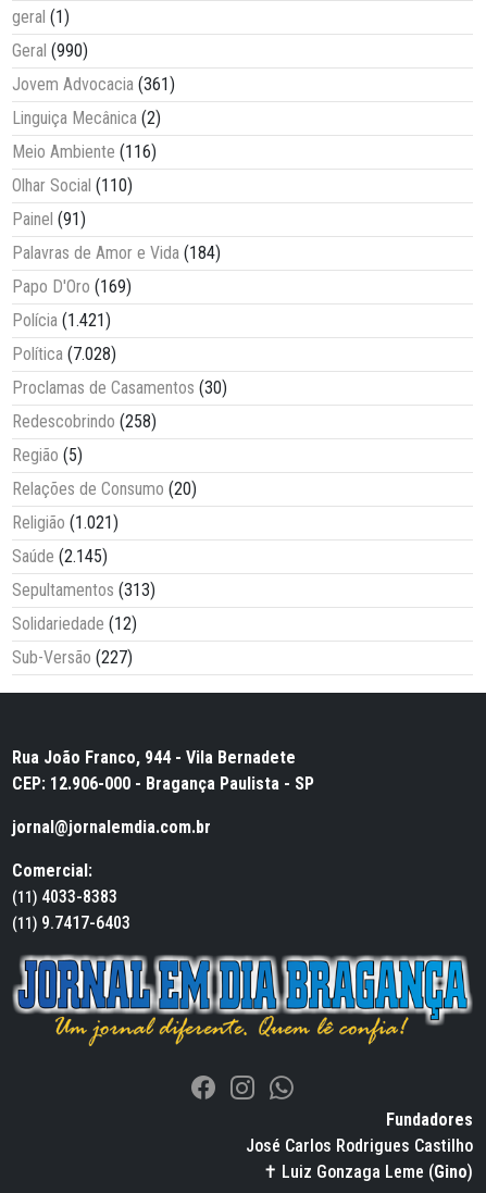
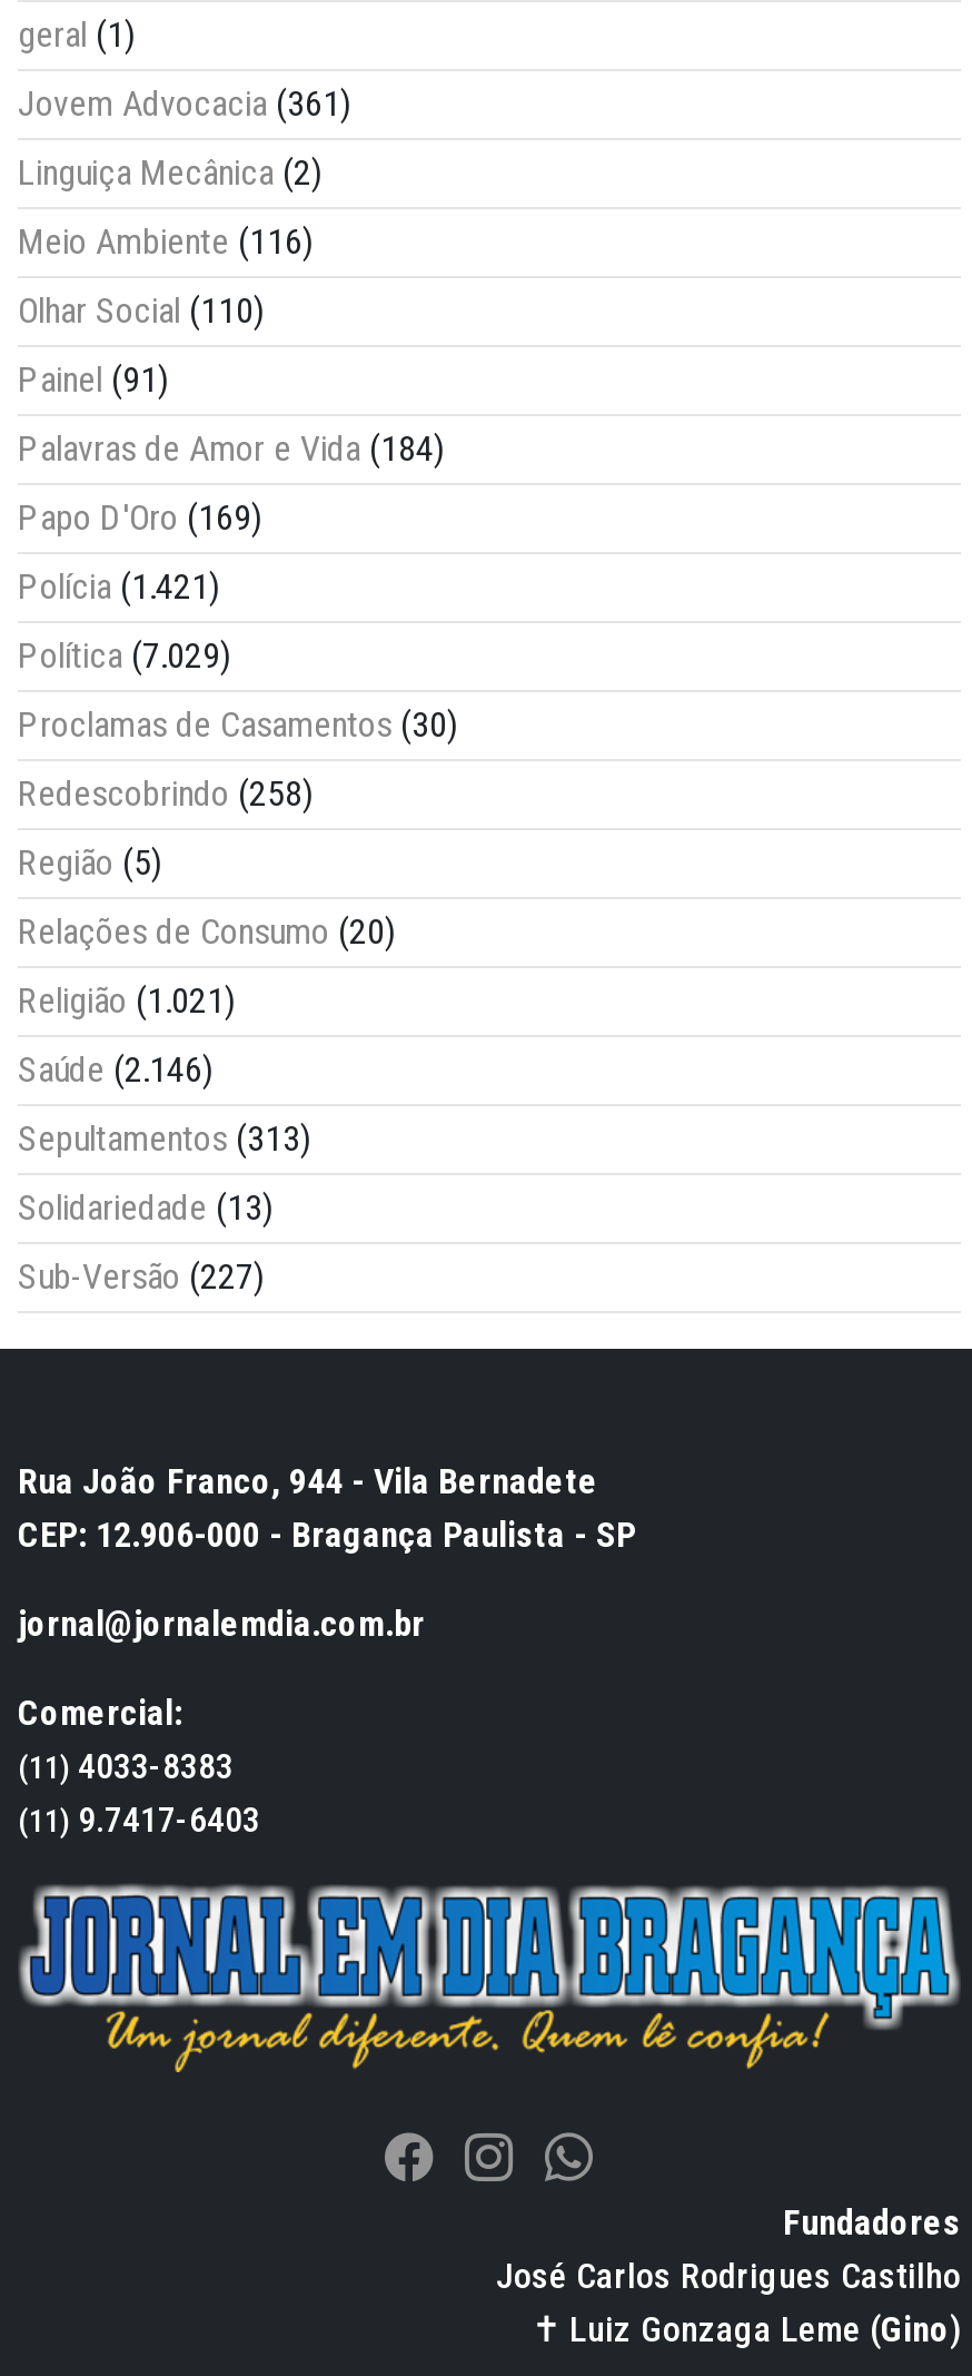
- Geral (990)

- Política (7.028)
+ Política (7.029)

- Saúde (2.145)
+ Saúde (2.146)

- Solidariedade (12)
+ Solidariedade (13)
